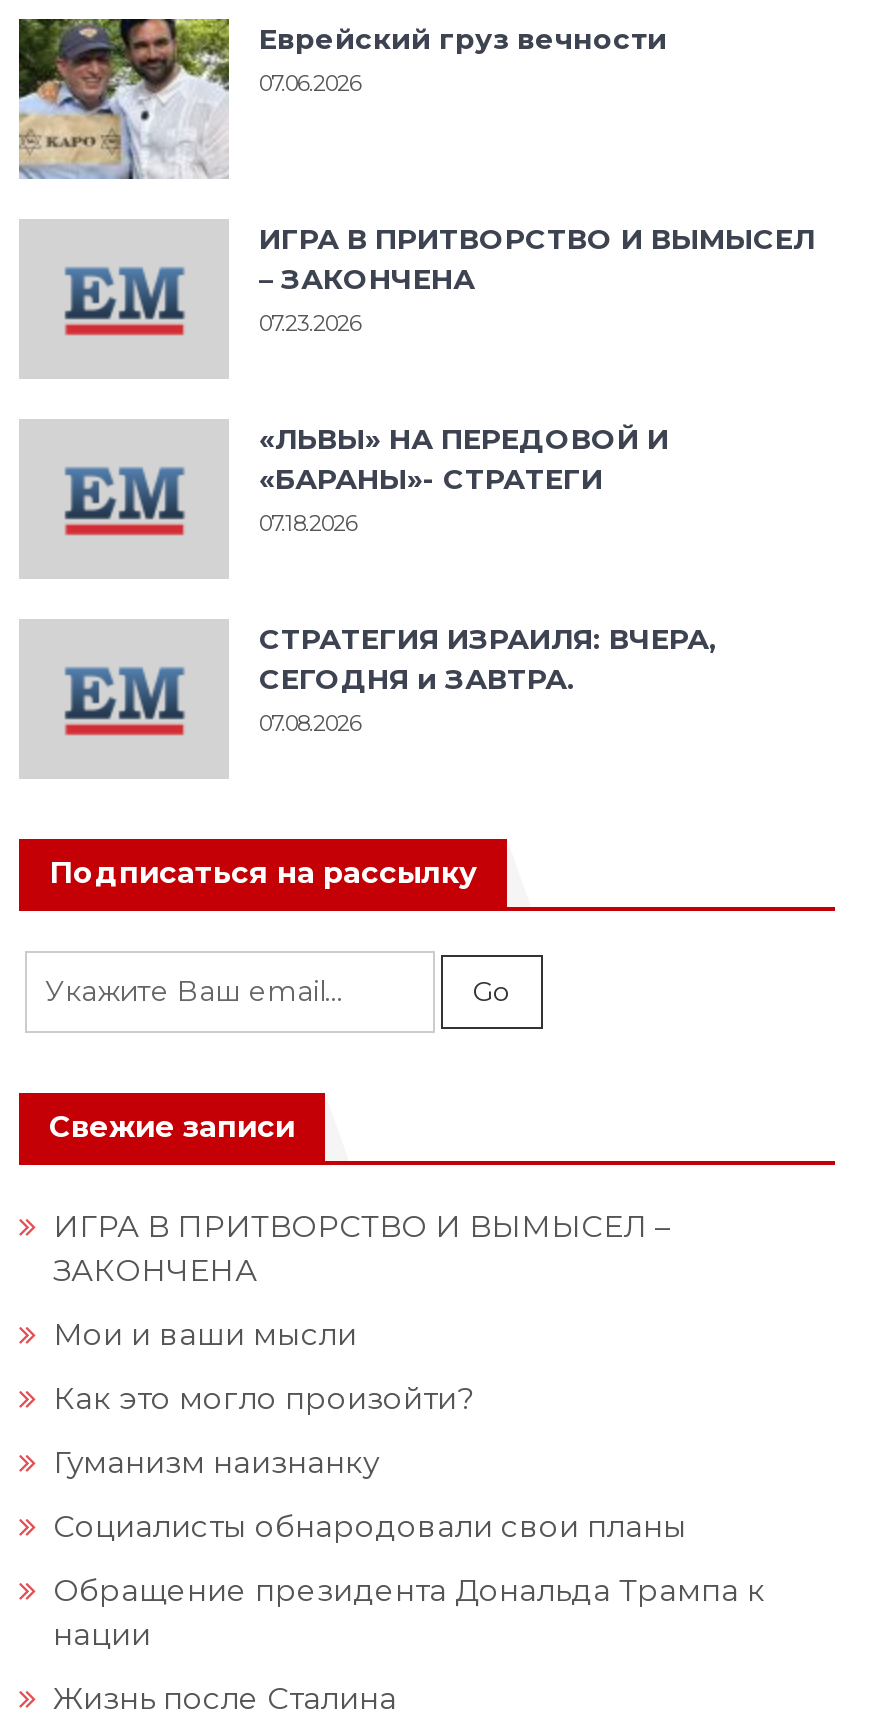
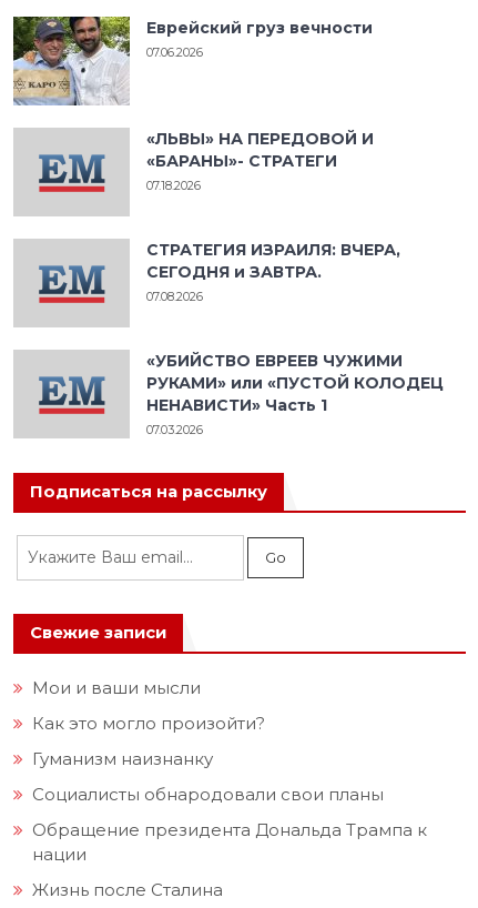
- ИГРА В ПРИТВОРСТВО И ВЫМЫСЕЛ
- – ЗАКОНЧЕНА
- 07.23.2026

moved up: «ЛЬВЫ» НА ПЕРЕДОВОЙ И | «БАРАНЫ»- СТРАТЕГИ | 07.18.2026 | СТРАТЕГИЯ ИЗРАИЛЯ: ВЧЕРА, | СЕГОДНЯ и ЗАВТРА. | 07.08.2026

+ «УБИЙСТВО ЕВРЕЕВ ЧУЖИМИ
+ РУКАМИ» или «ПУСТОЙ КОЛОДЕЦ
+ НЕНАВИСТИ» Часть 1
+ 07.03.2026

- ИГРА В ПРИТВОРСТВО И ВЫМЫСЕЛ –
- ЗАКОНЧЕНА
